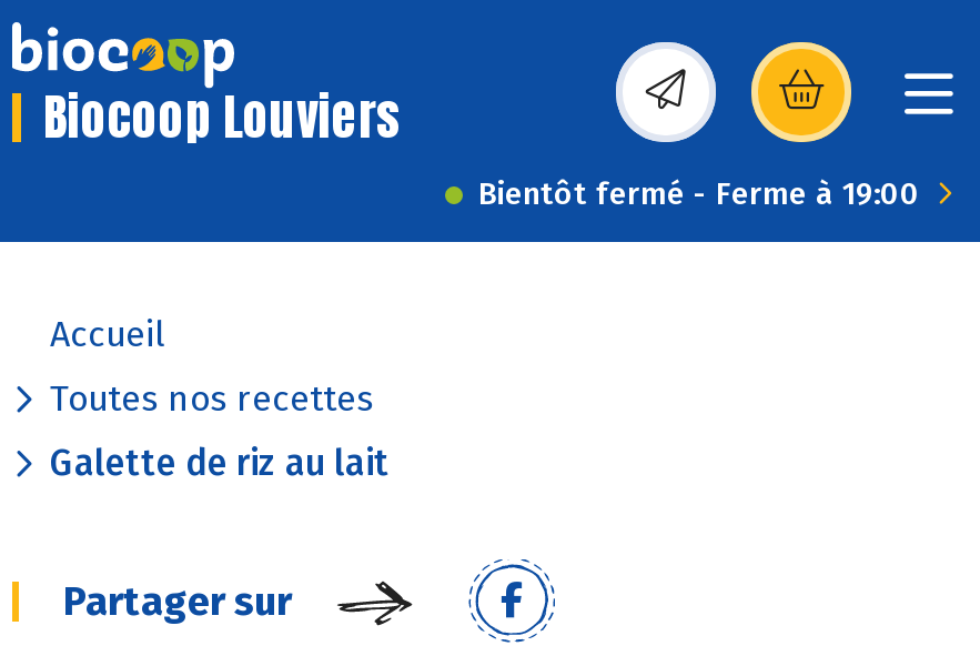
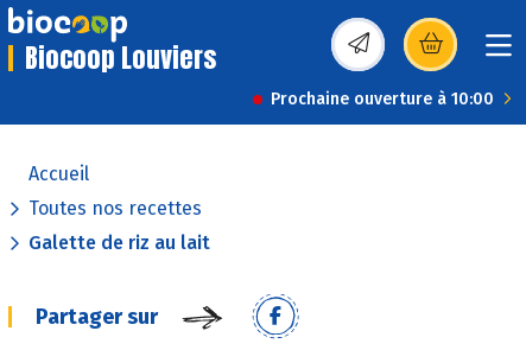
- Bientôt fermé - Ferme à 19:00
+ Prochaine ouverture à 10:00
